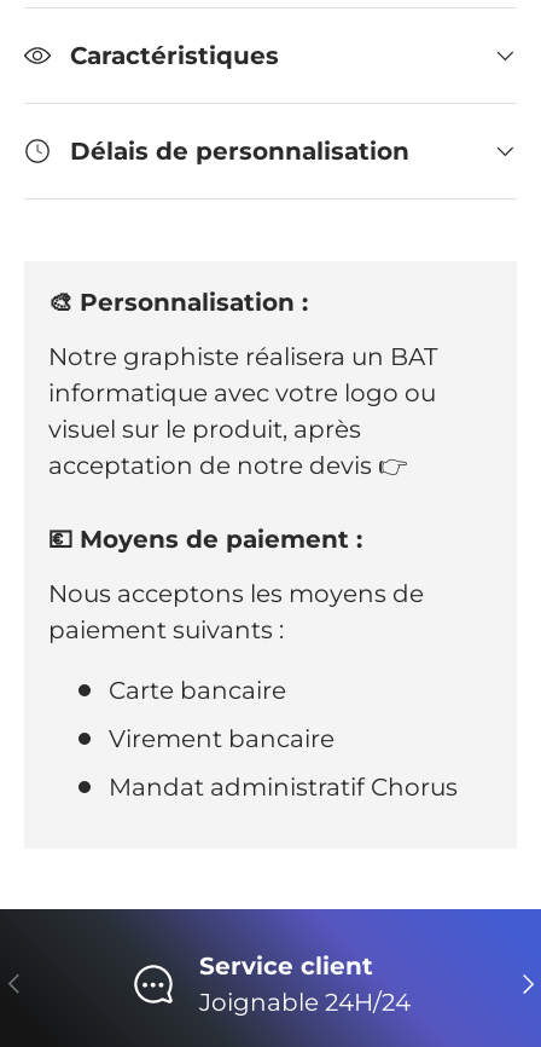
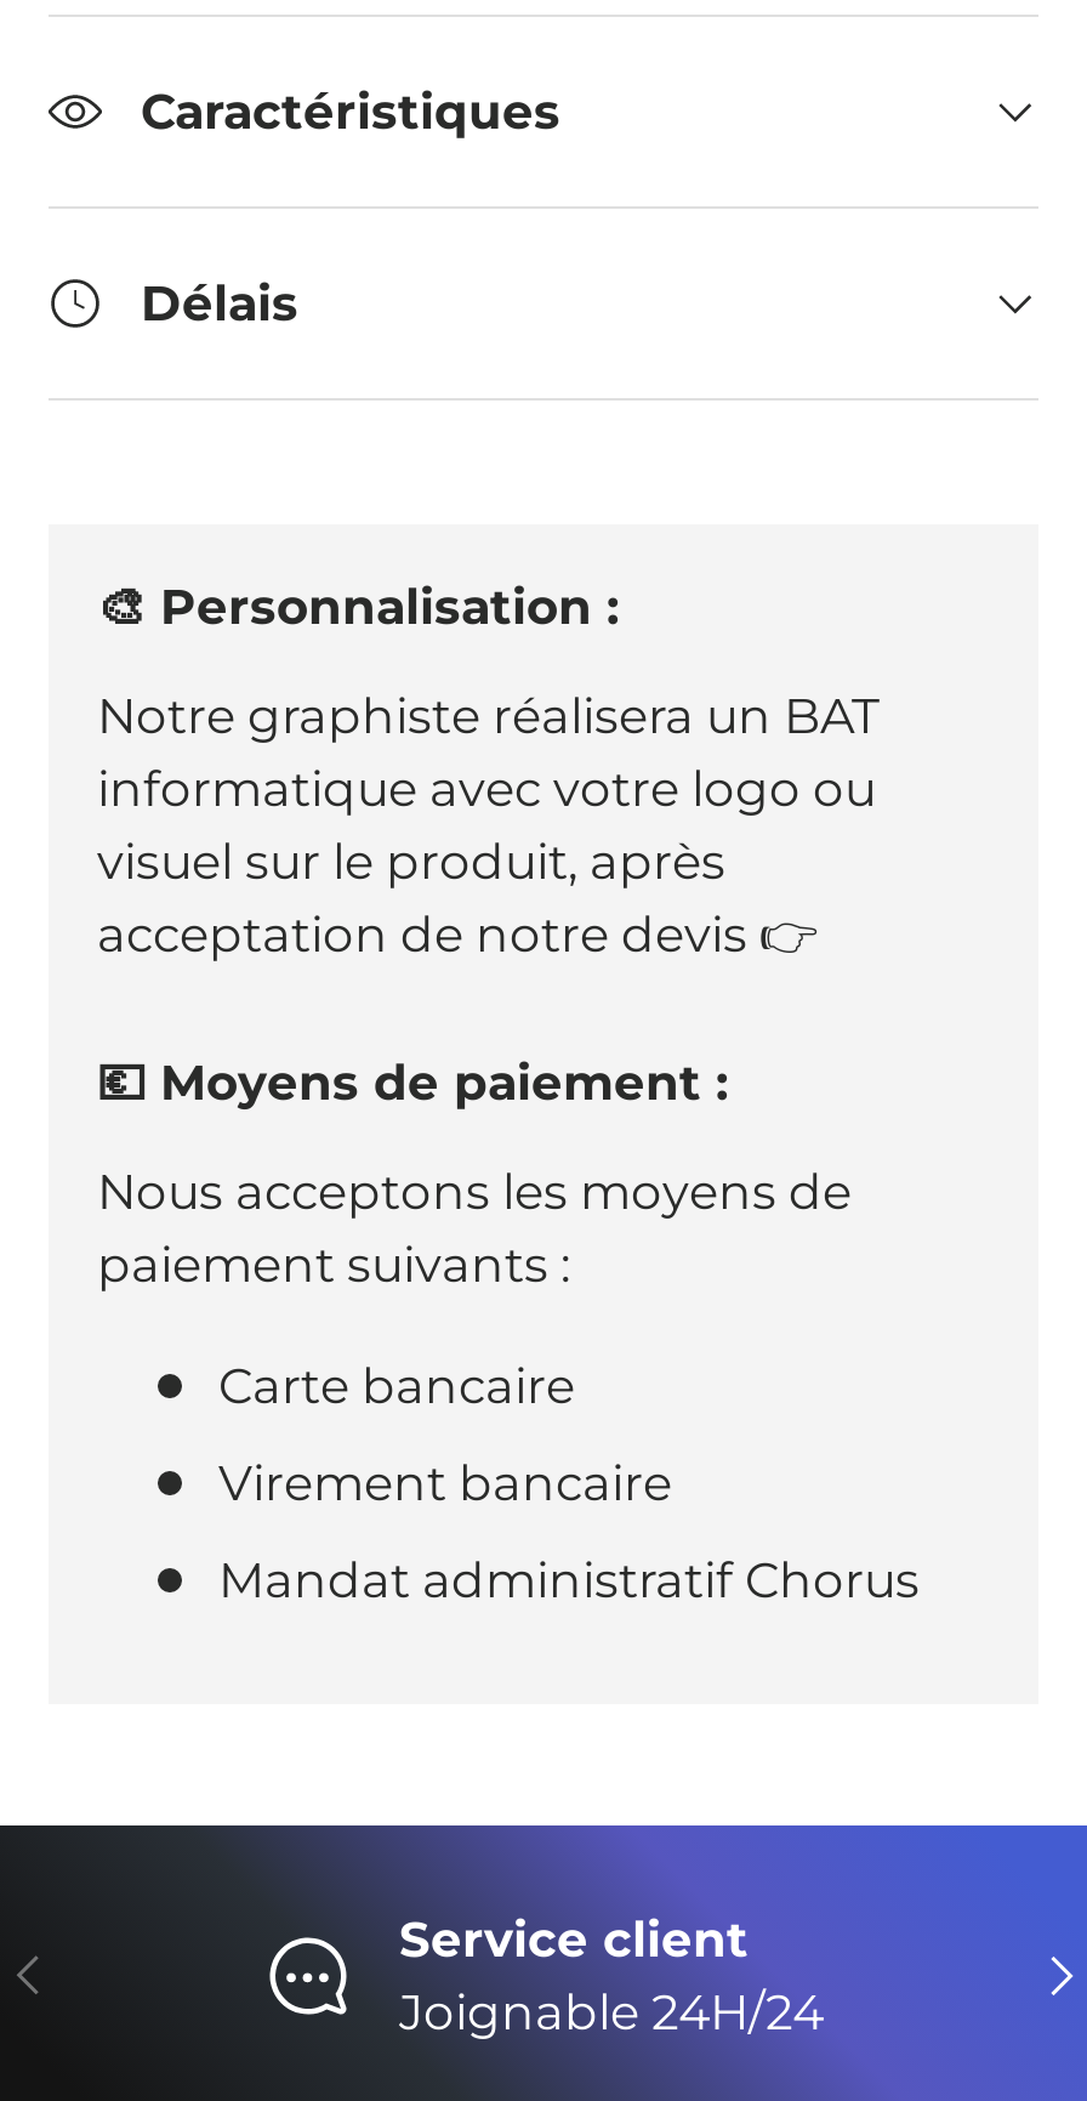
- Délais de personnalisation
+ Délais
